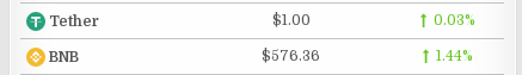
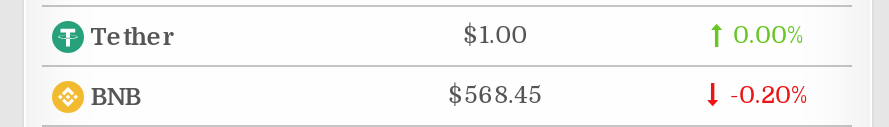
- 0.03%
+ 0.00%

- $576.36
+ $568.45

- 1.44%
+ -0.20%
